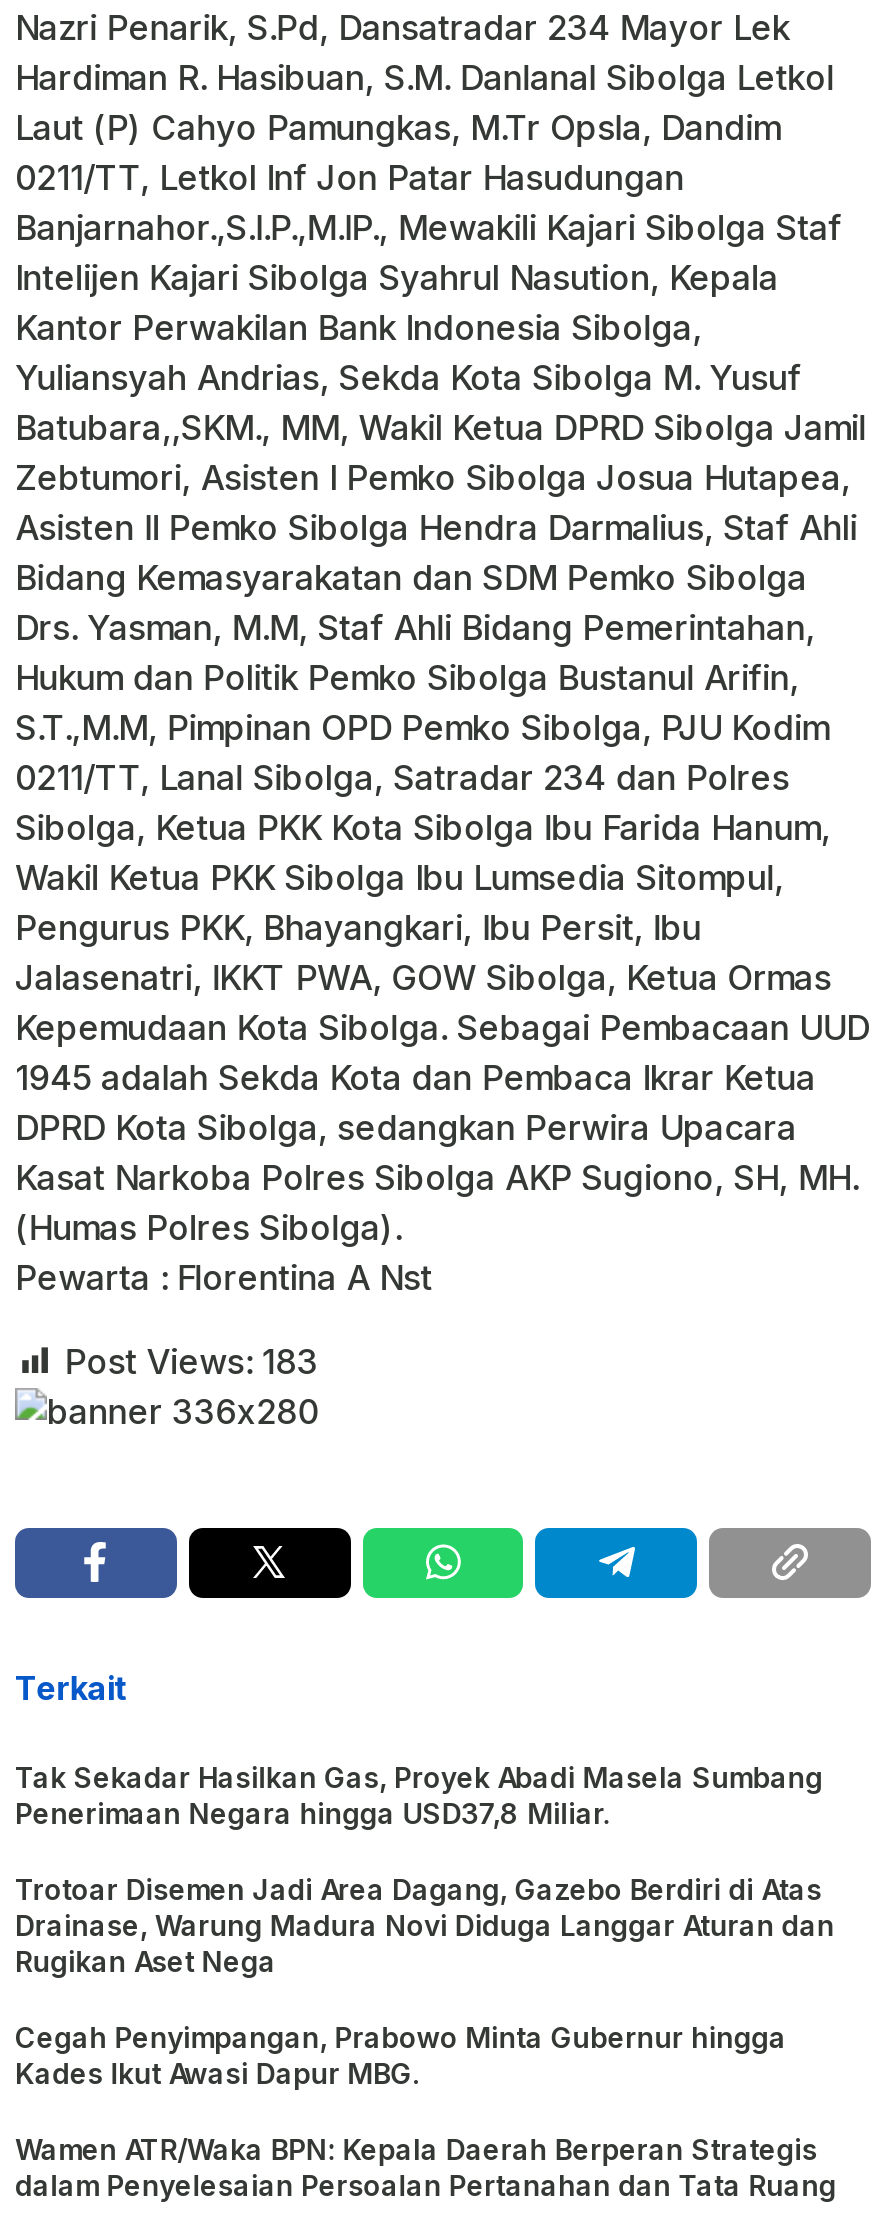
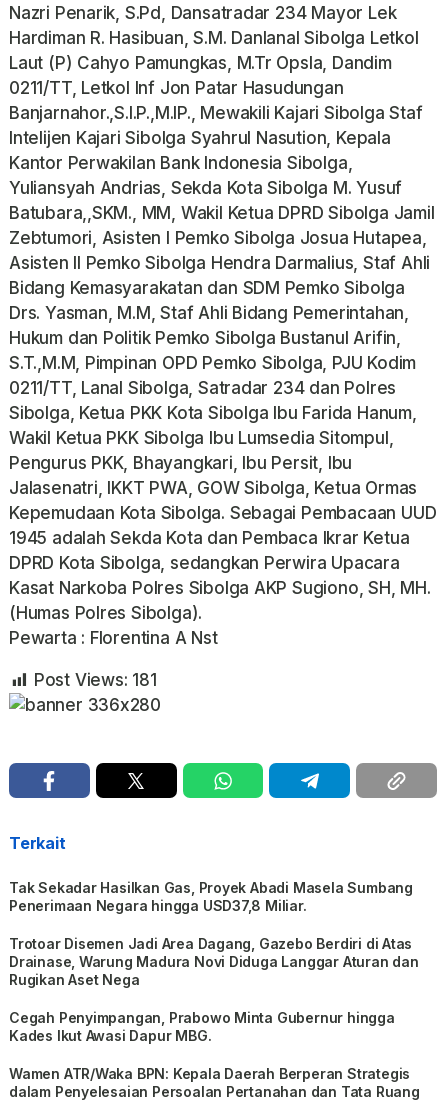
- Post Views: 183
+ Post Views: 181
